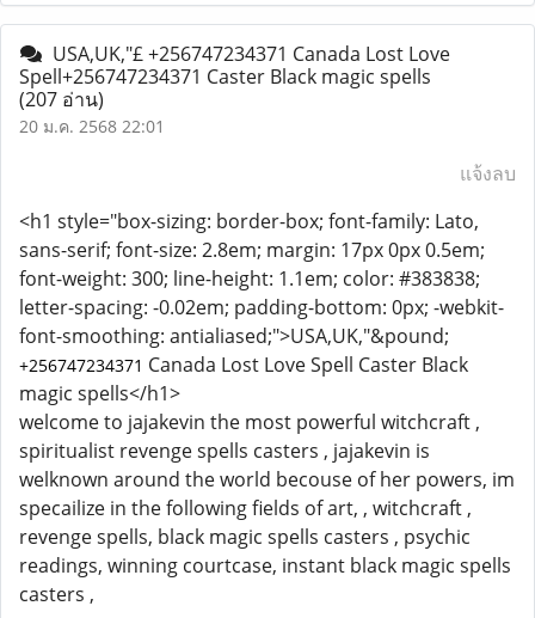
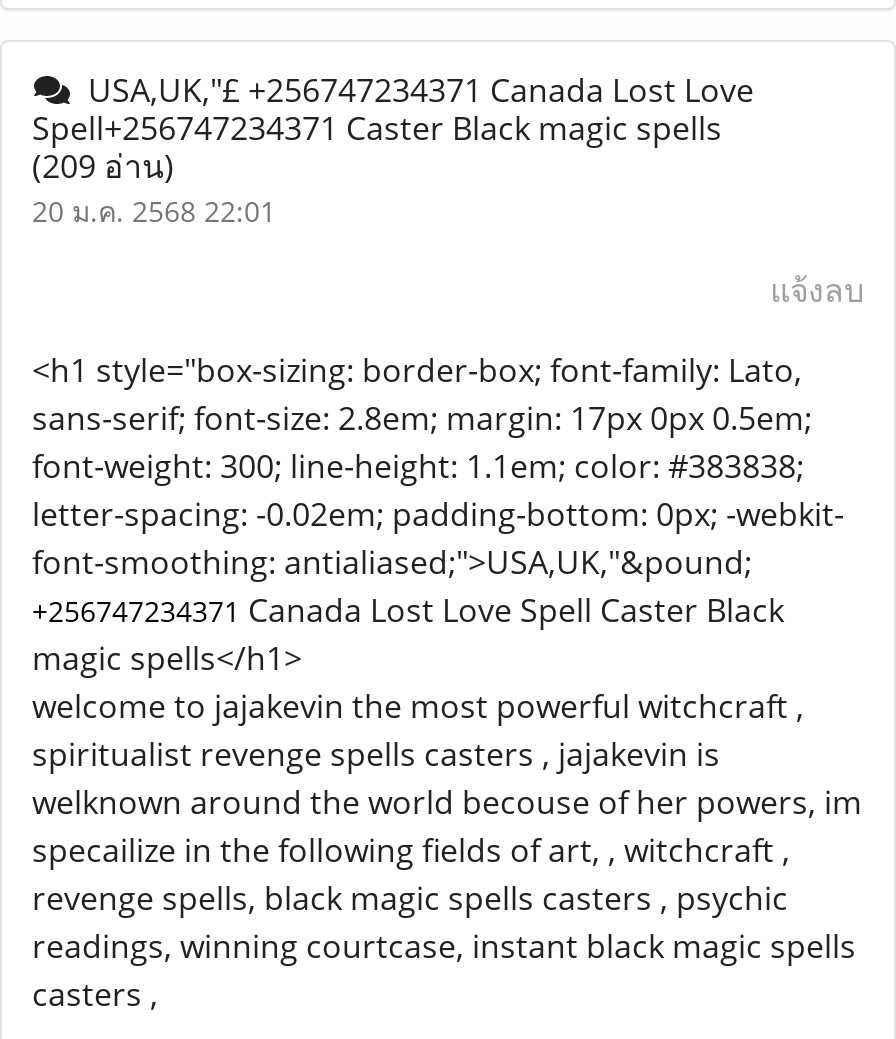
- (207 อ่าน)
+ (209 อ่าน)
